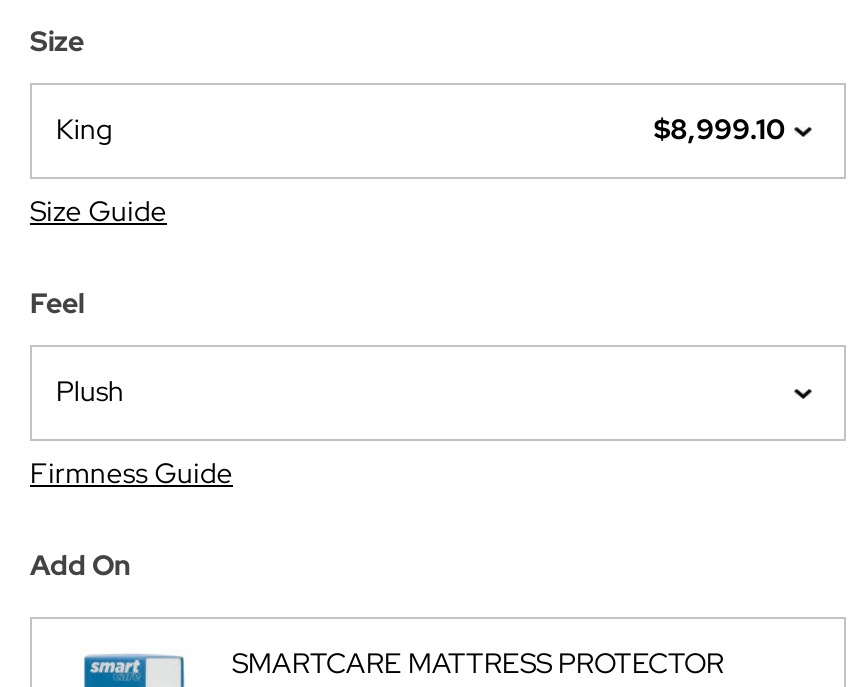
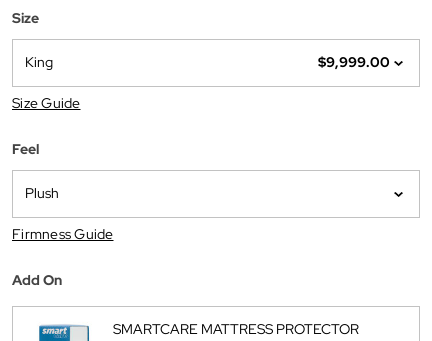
- $8,999.10
+ $9,999.00
